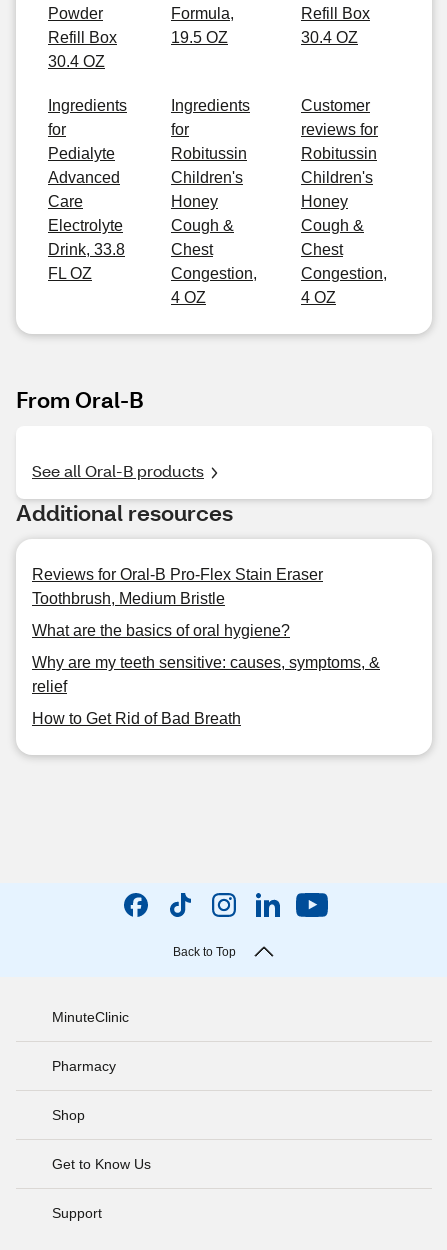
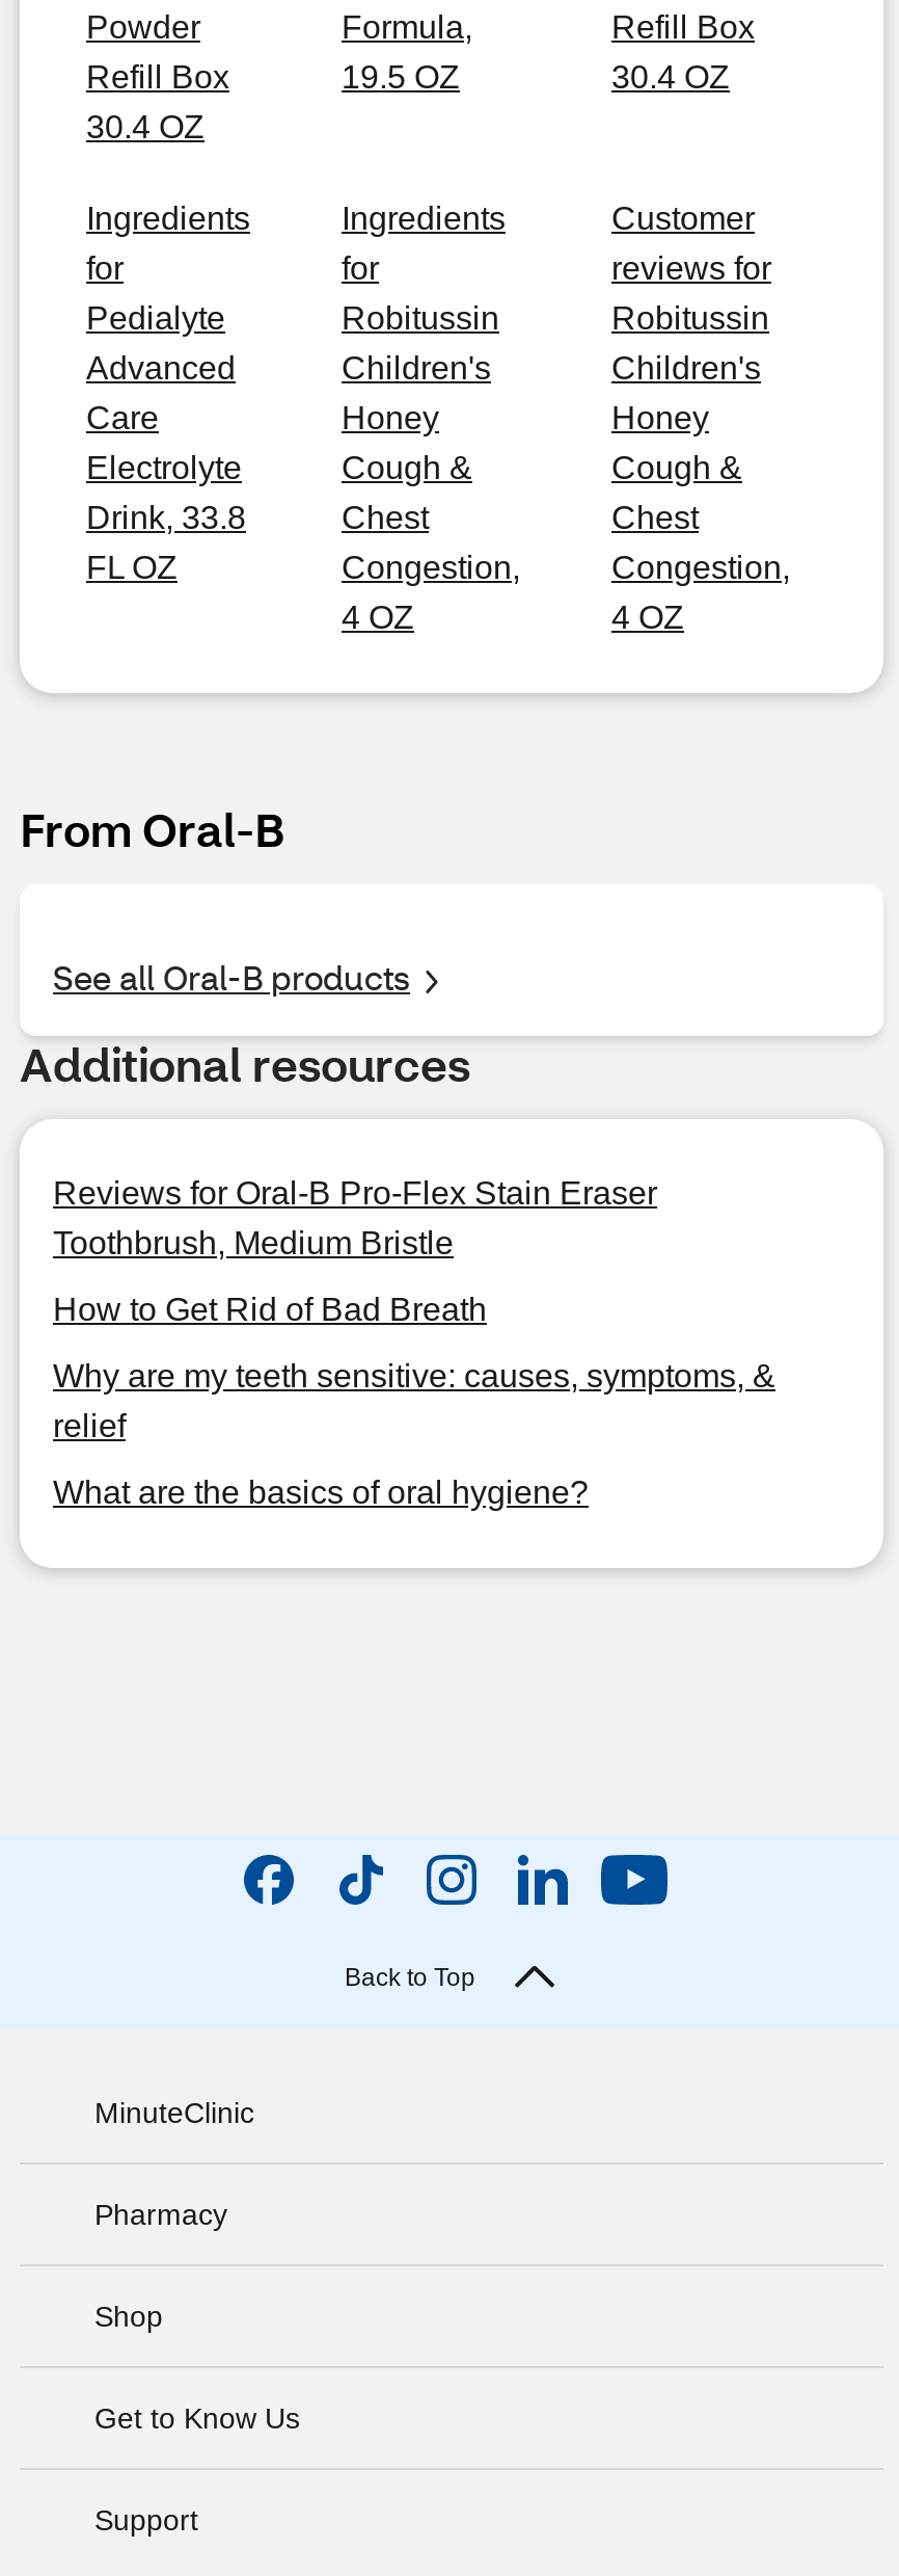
moved down: What are the basics of oral hygiene?

moved up: How to Get Rid of Bad Breath
